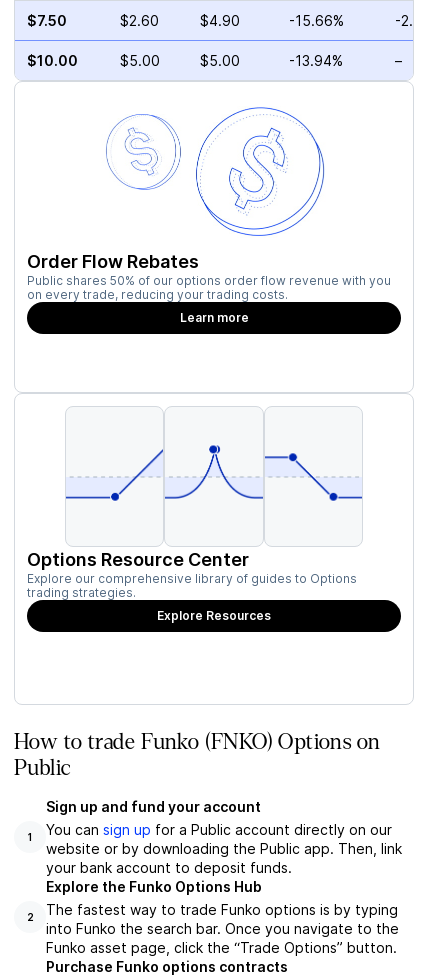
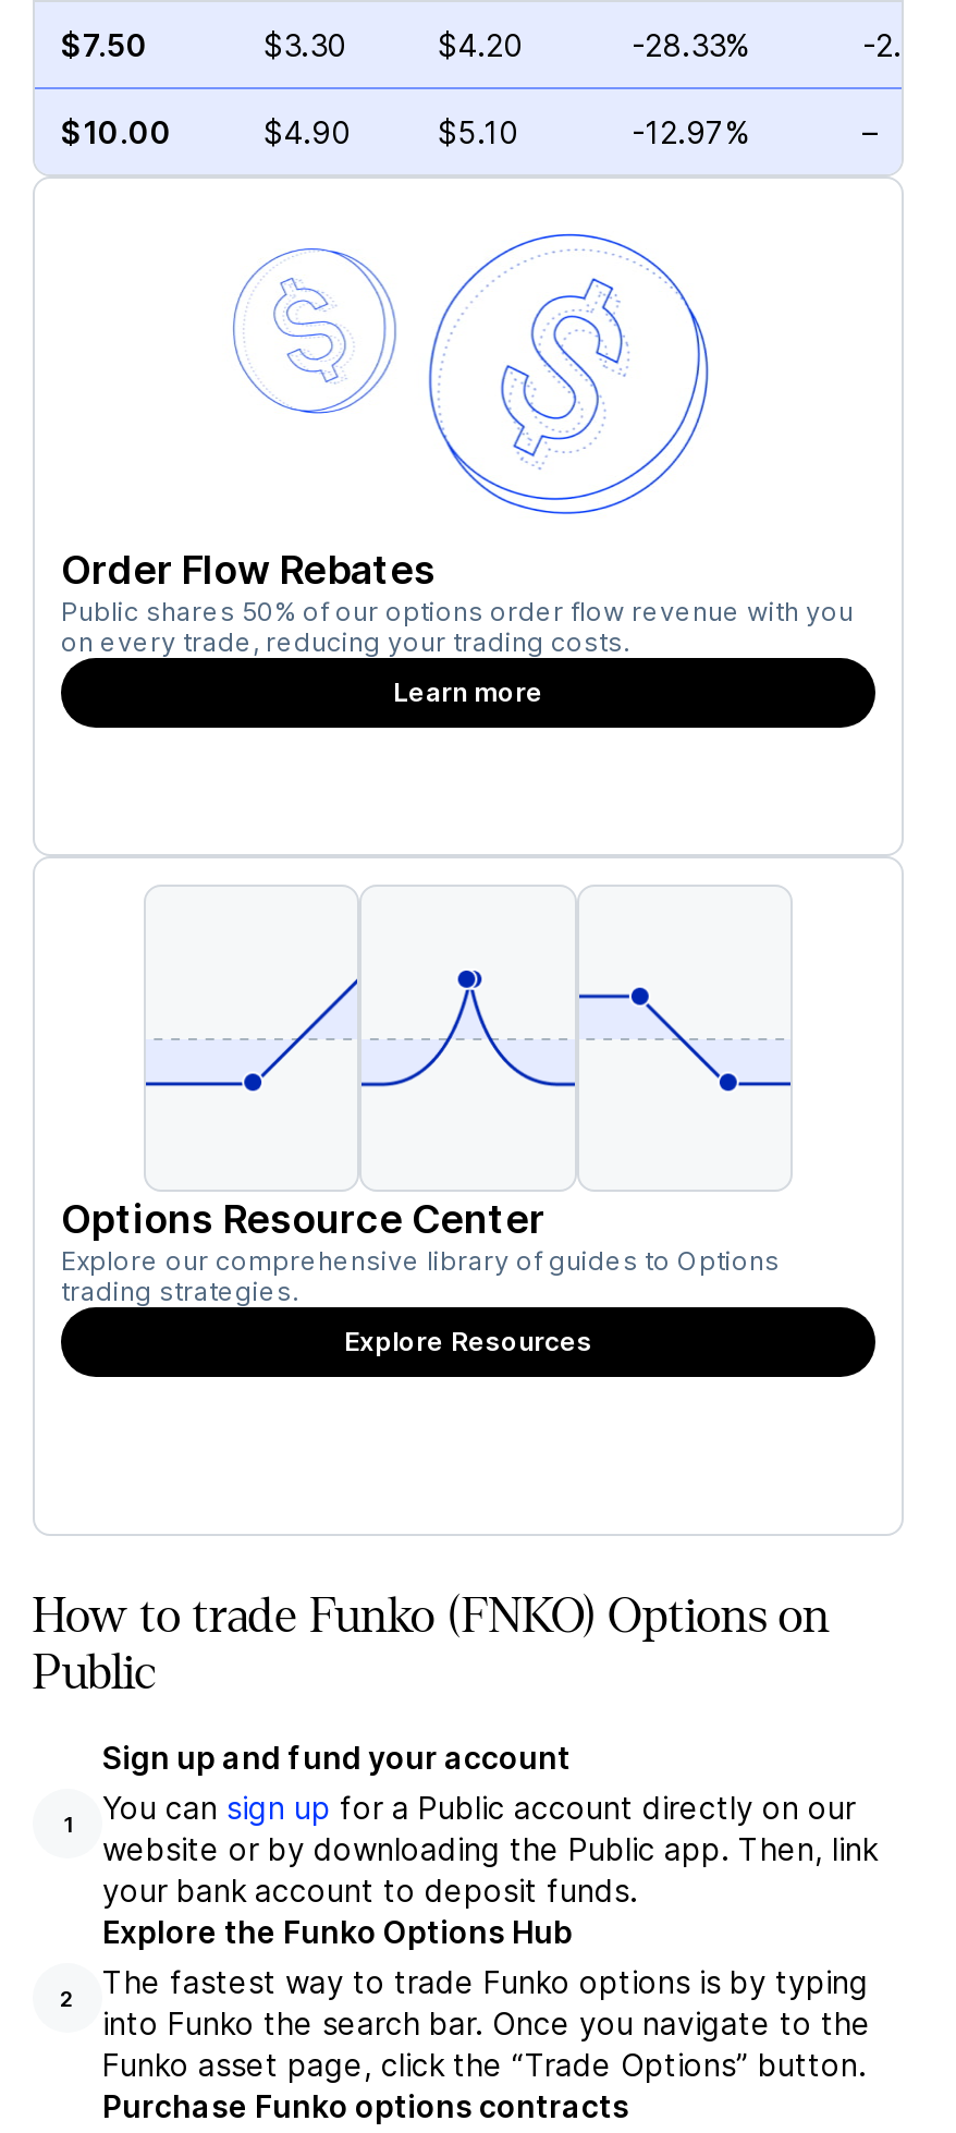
- $2.60
+ $3.30

- $4.90
+ $4.20

- -15.66%
+ -28.33%

- $5.00
+ $4.90

- $5.00
+ $5.10

- -13.94%
+ -12.97%
